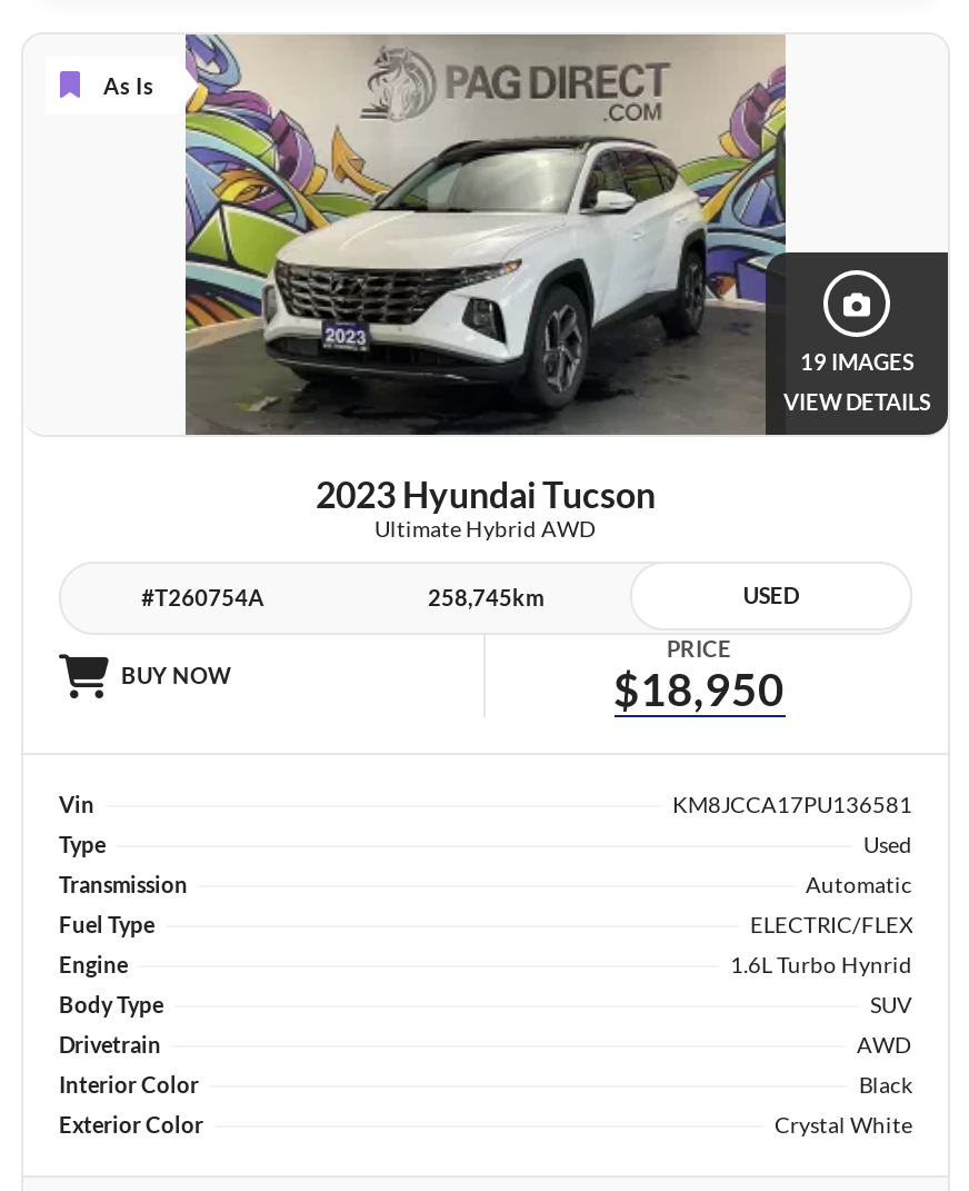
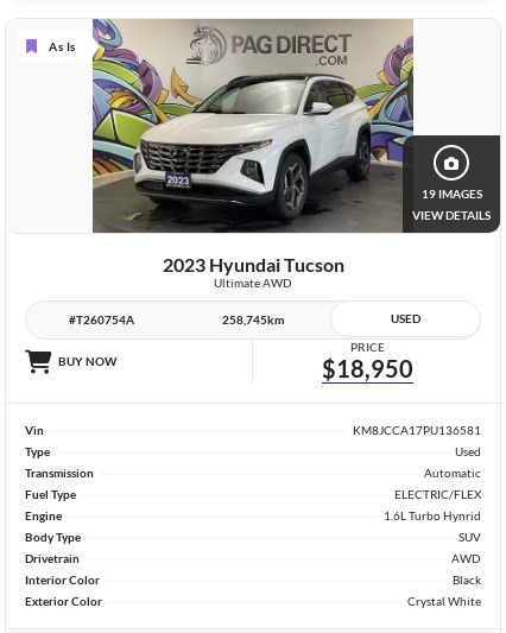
- Ultimate Hybrid AWD
+ Ultimate AWD
